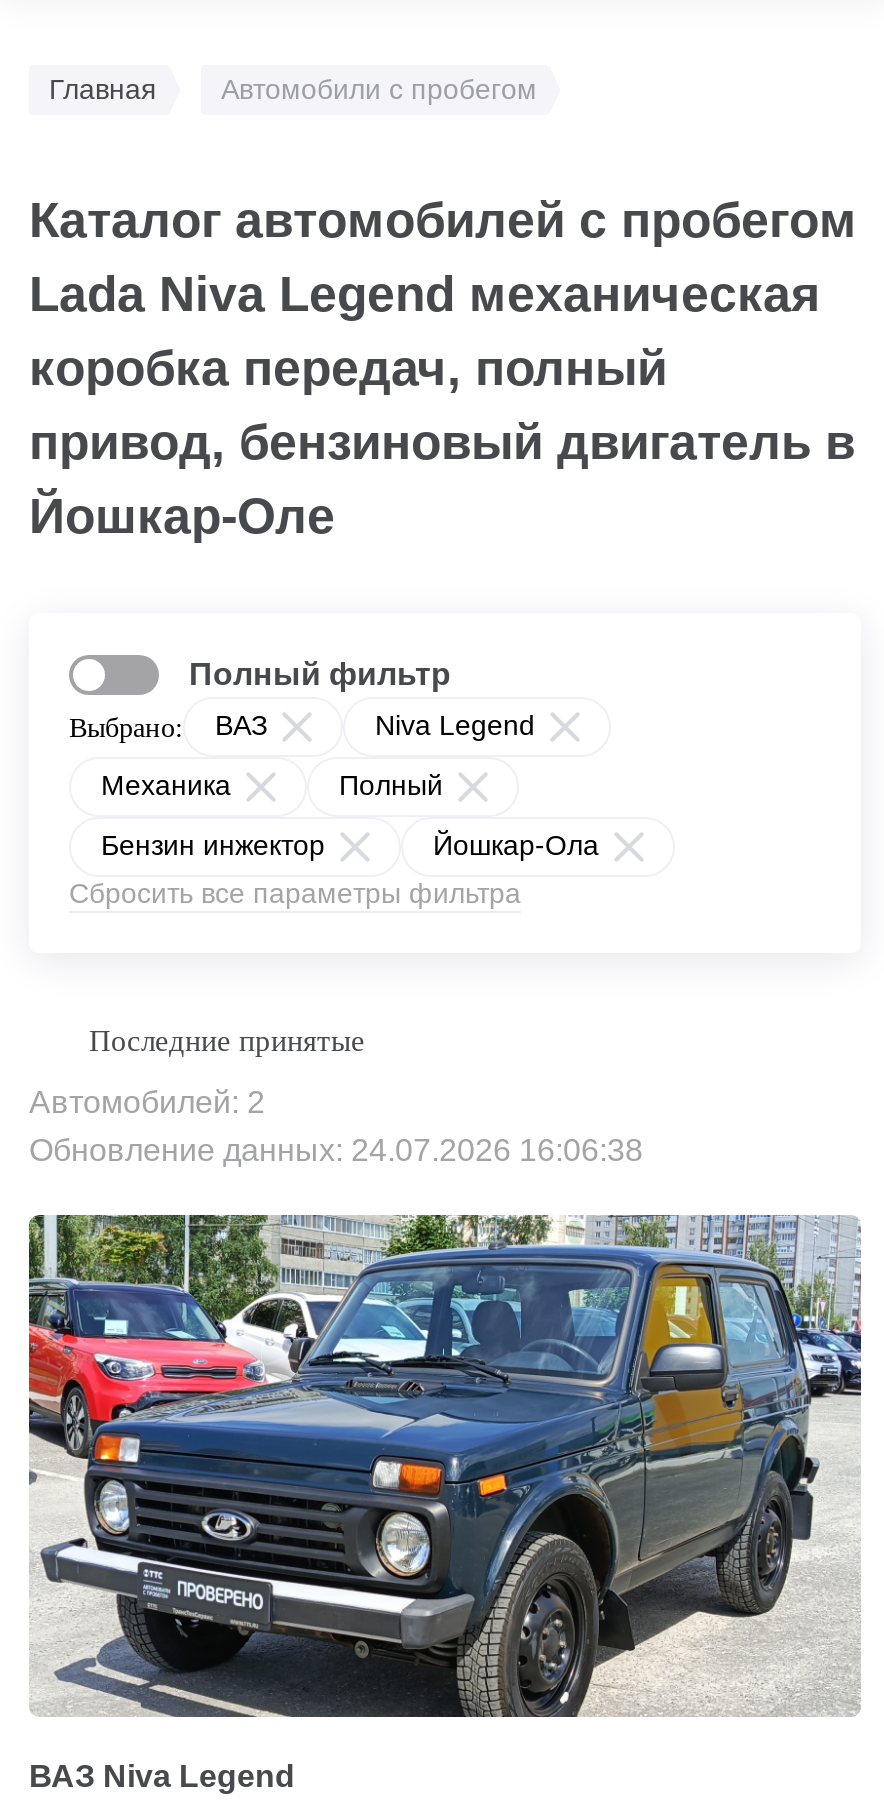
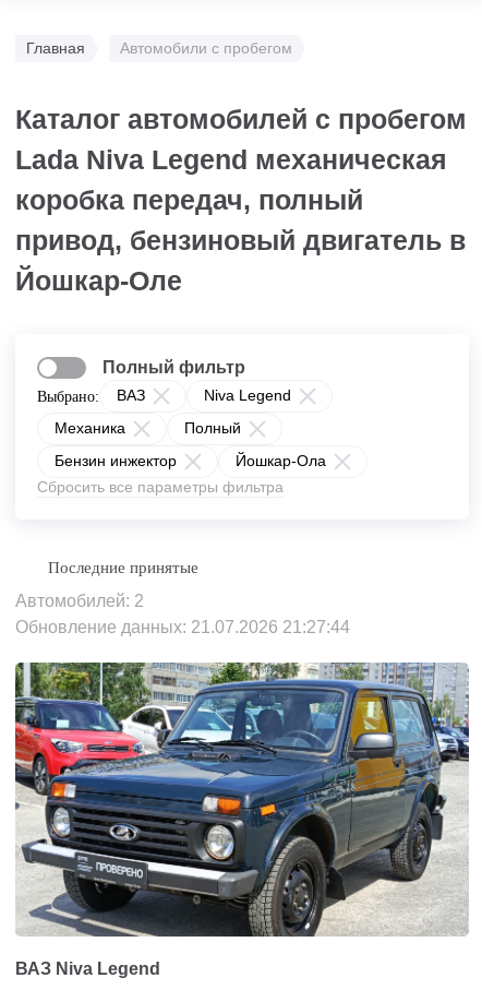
- Обновление данных: 24.07.2026 16:06:38
+ Обновление данных: 21.07.2026 21:27:44
